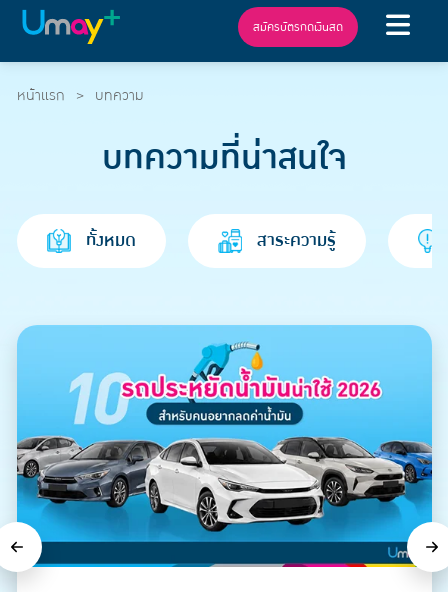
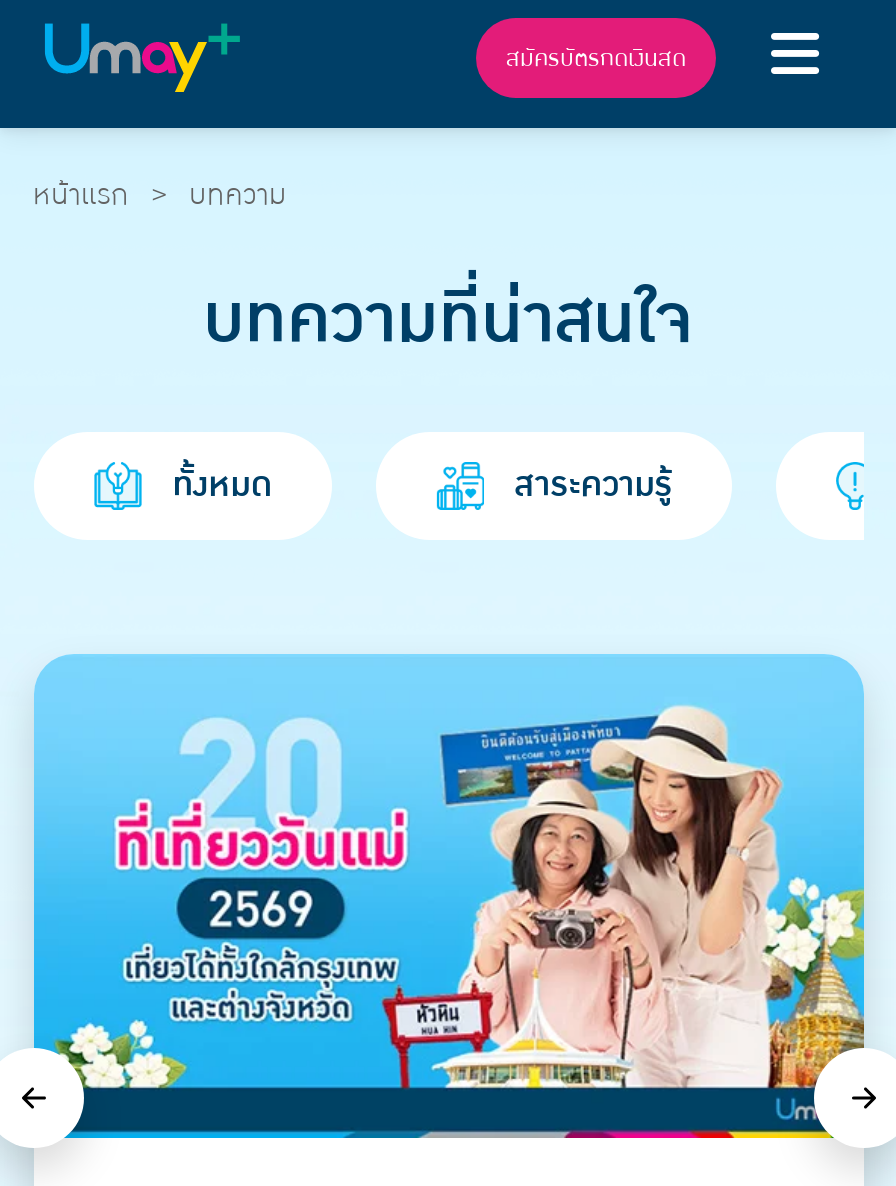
- [image]
+ [image]
